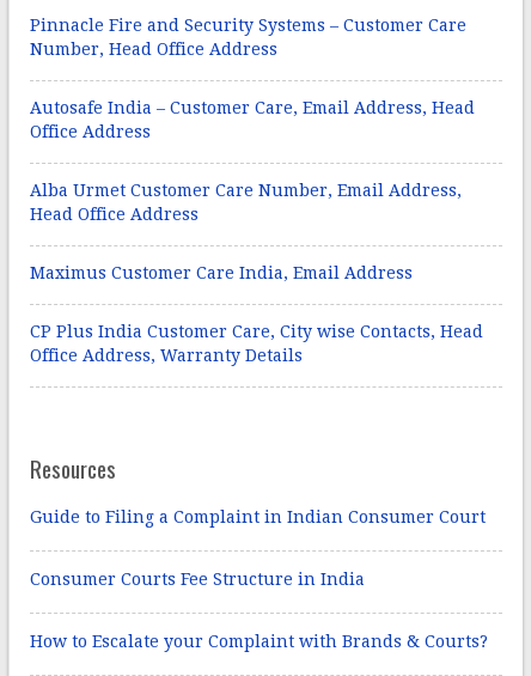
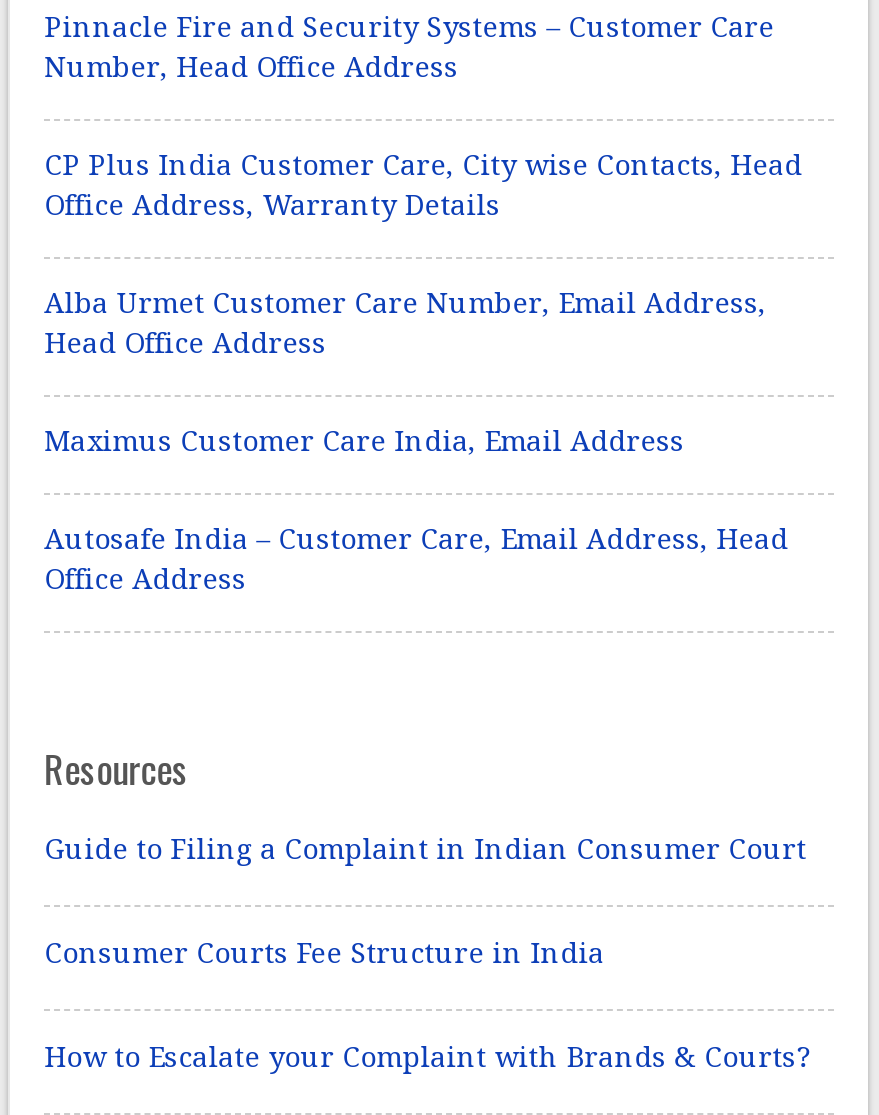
moved down: Autosafe India – Customer Care, Email Address, Head | Office Address

moved up: CP Plus India Customer Care, City wise Contacts, Head | Office Address, Warranty Details
